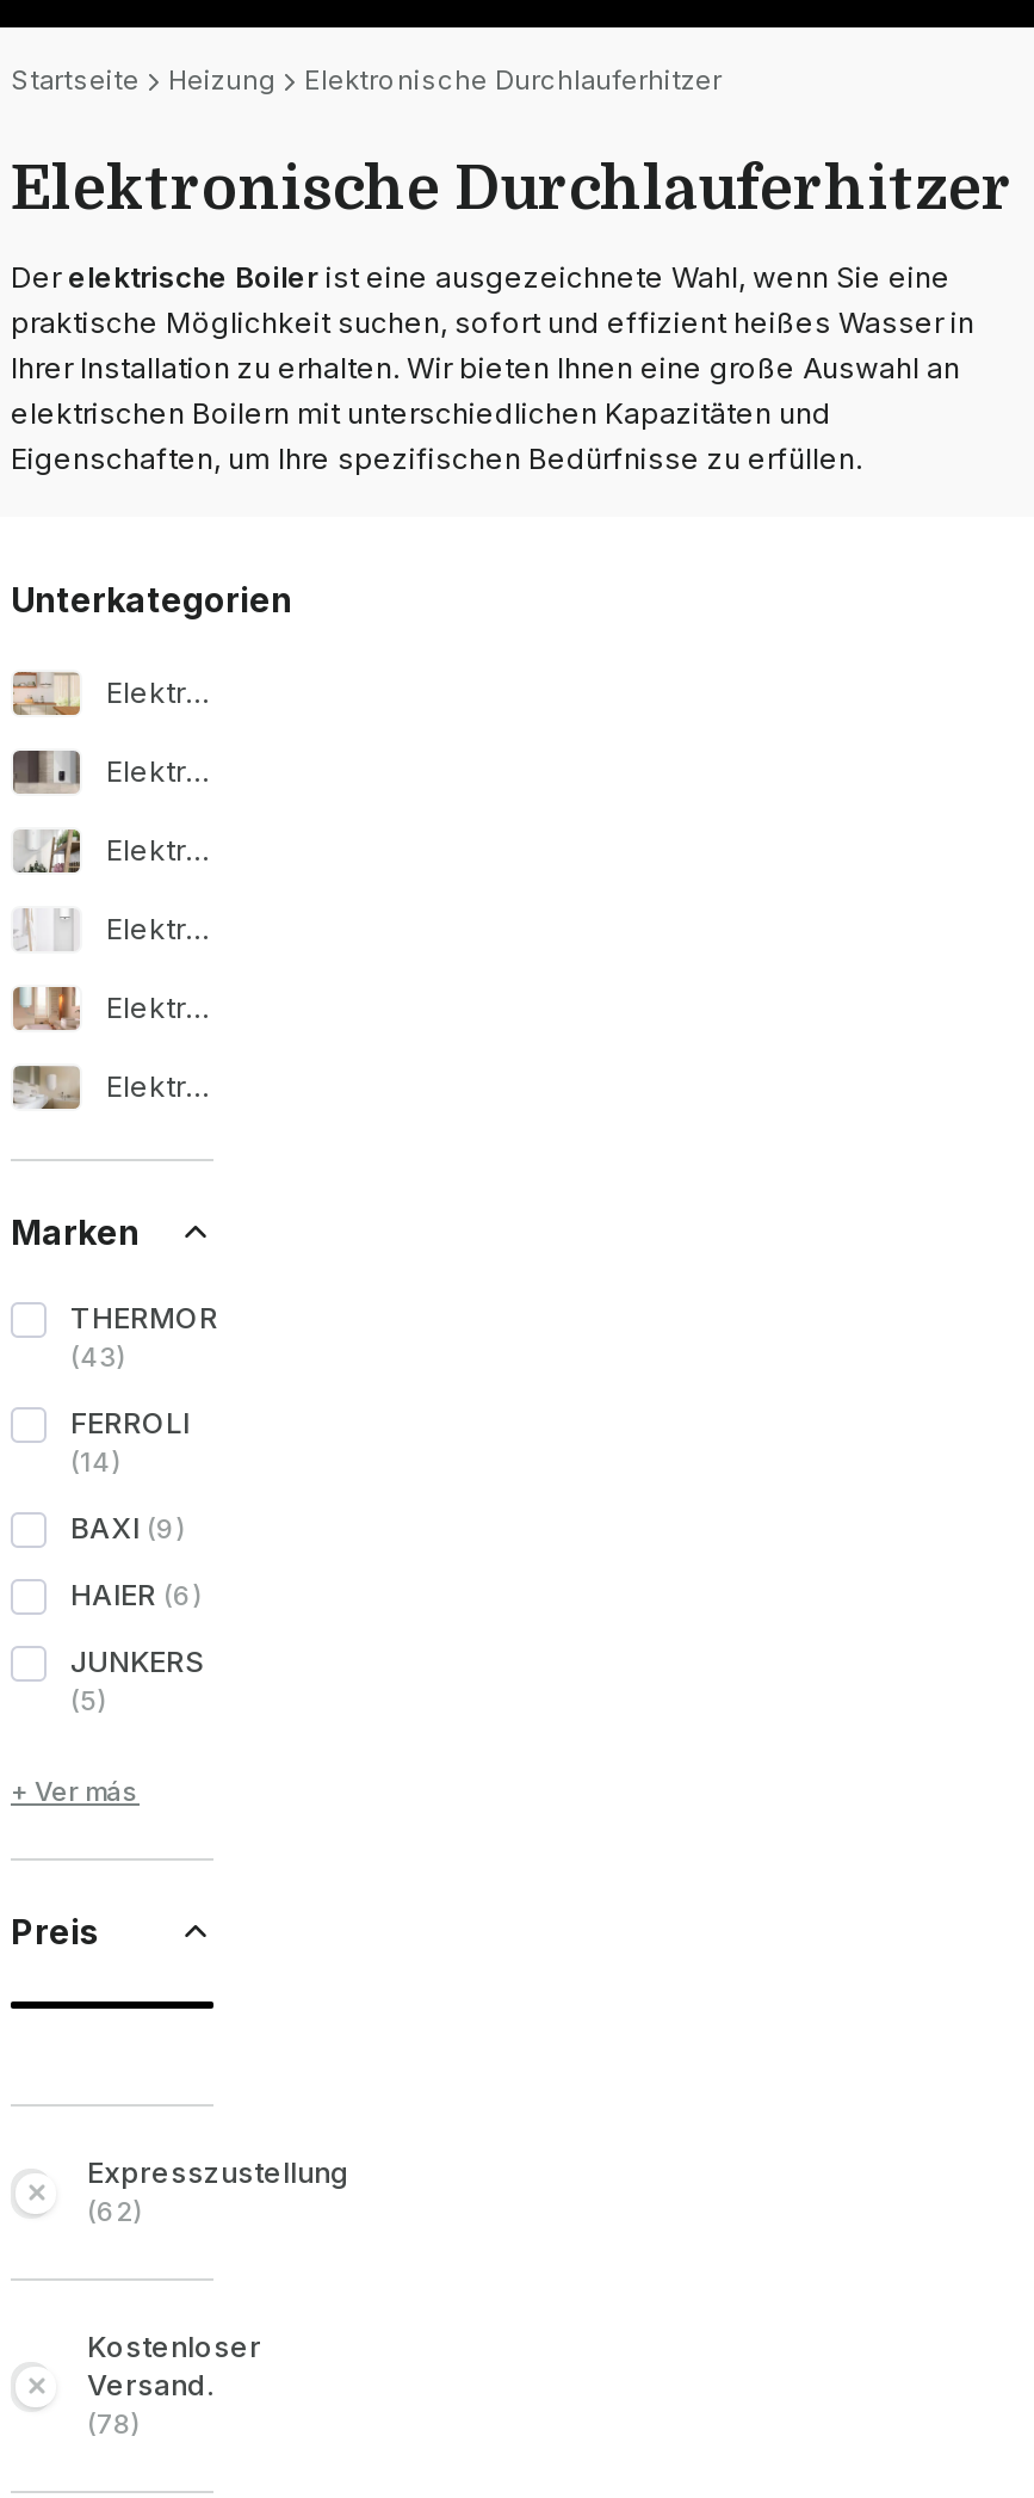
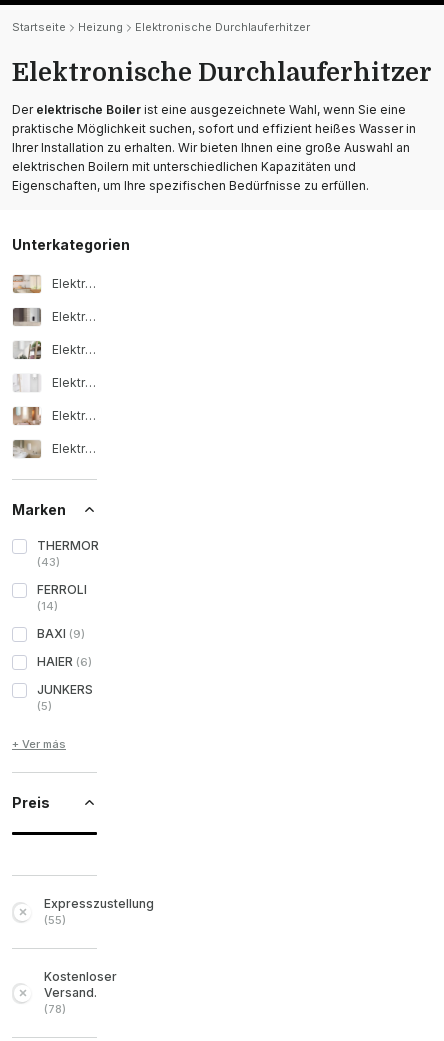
- (62)
+ (55)
